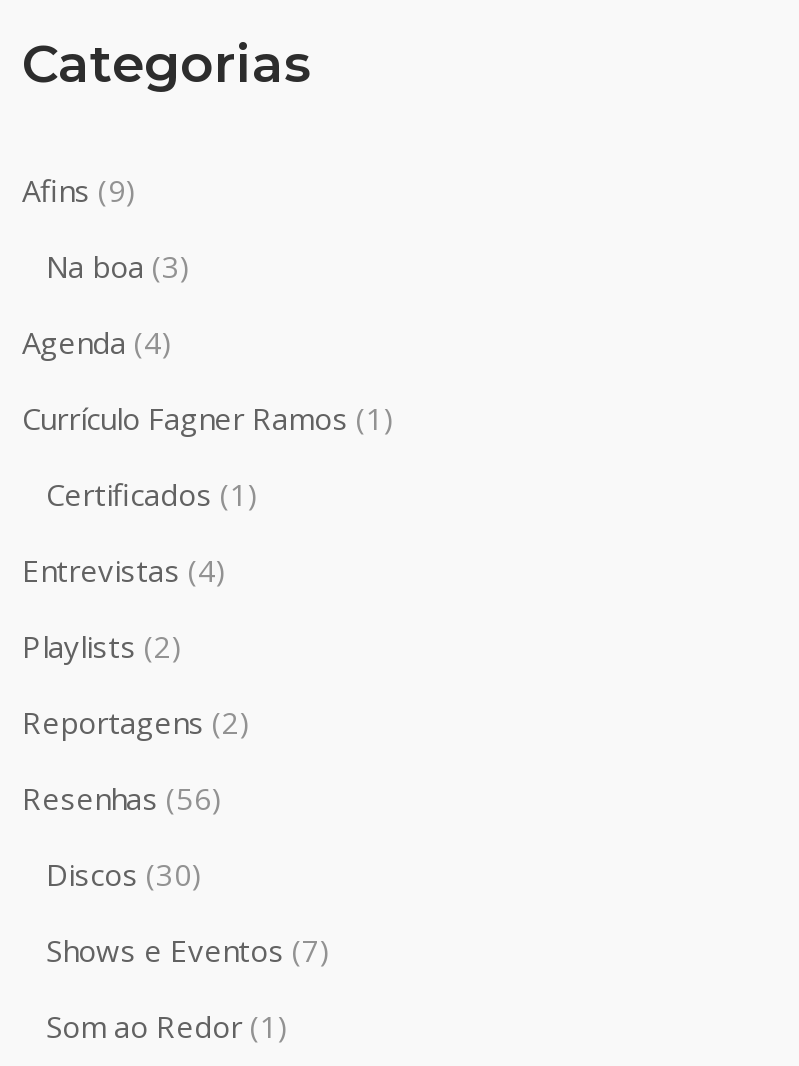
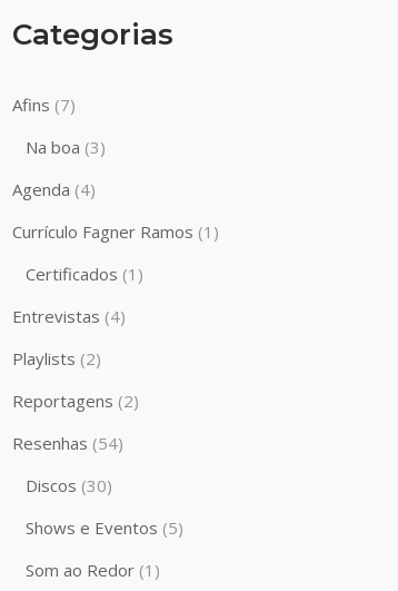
- Afins (9)
+ Afins (7)

- Resenhas (56)
+ Resenhas (54)

- Shows e Eventos (7)
+ Shows e Eventos (5)
